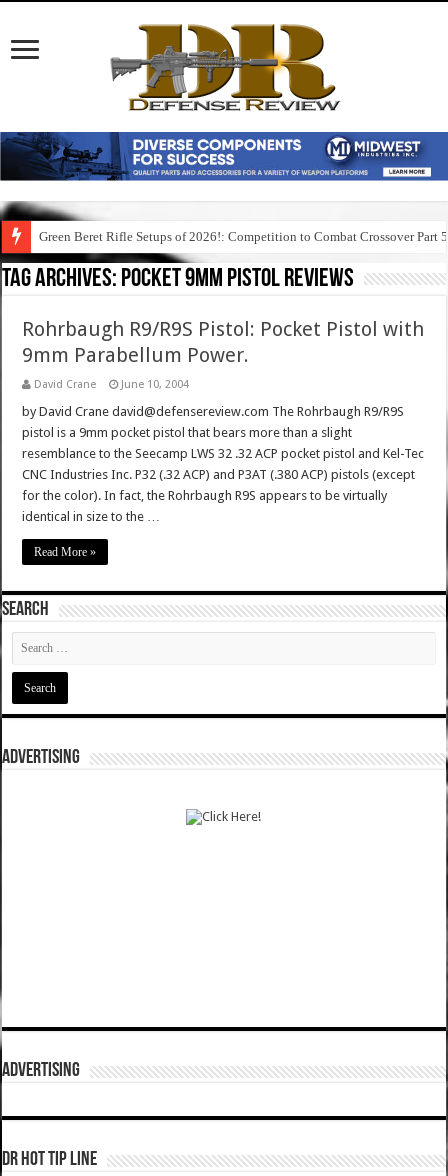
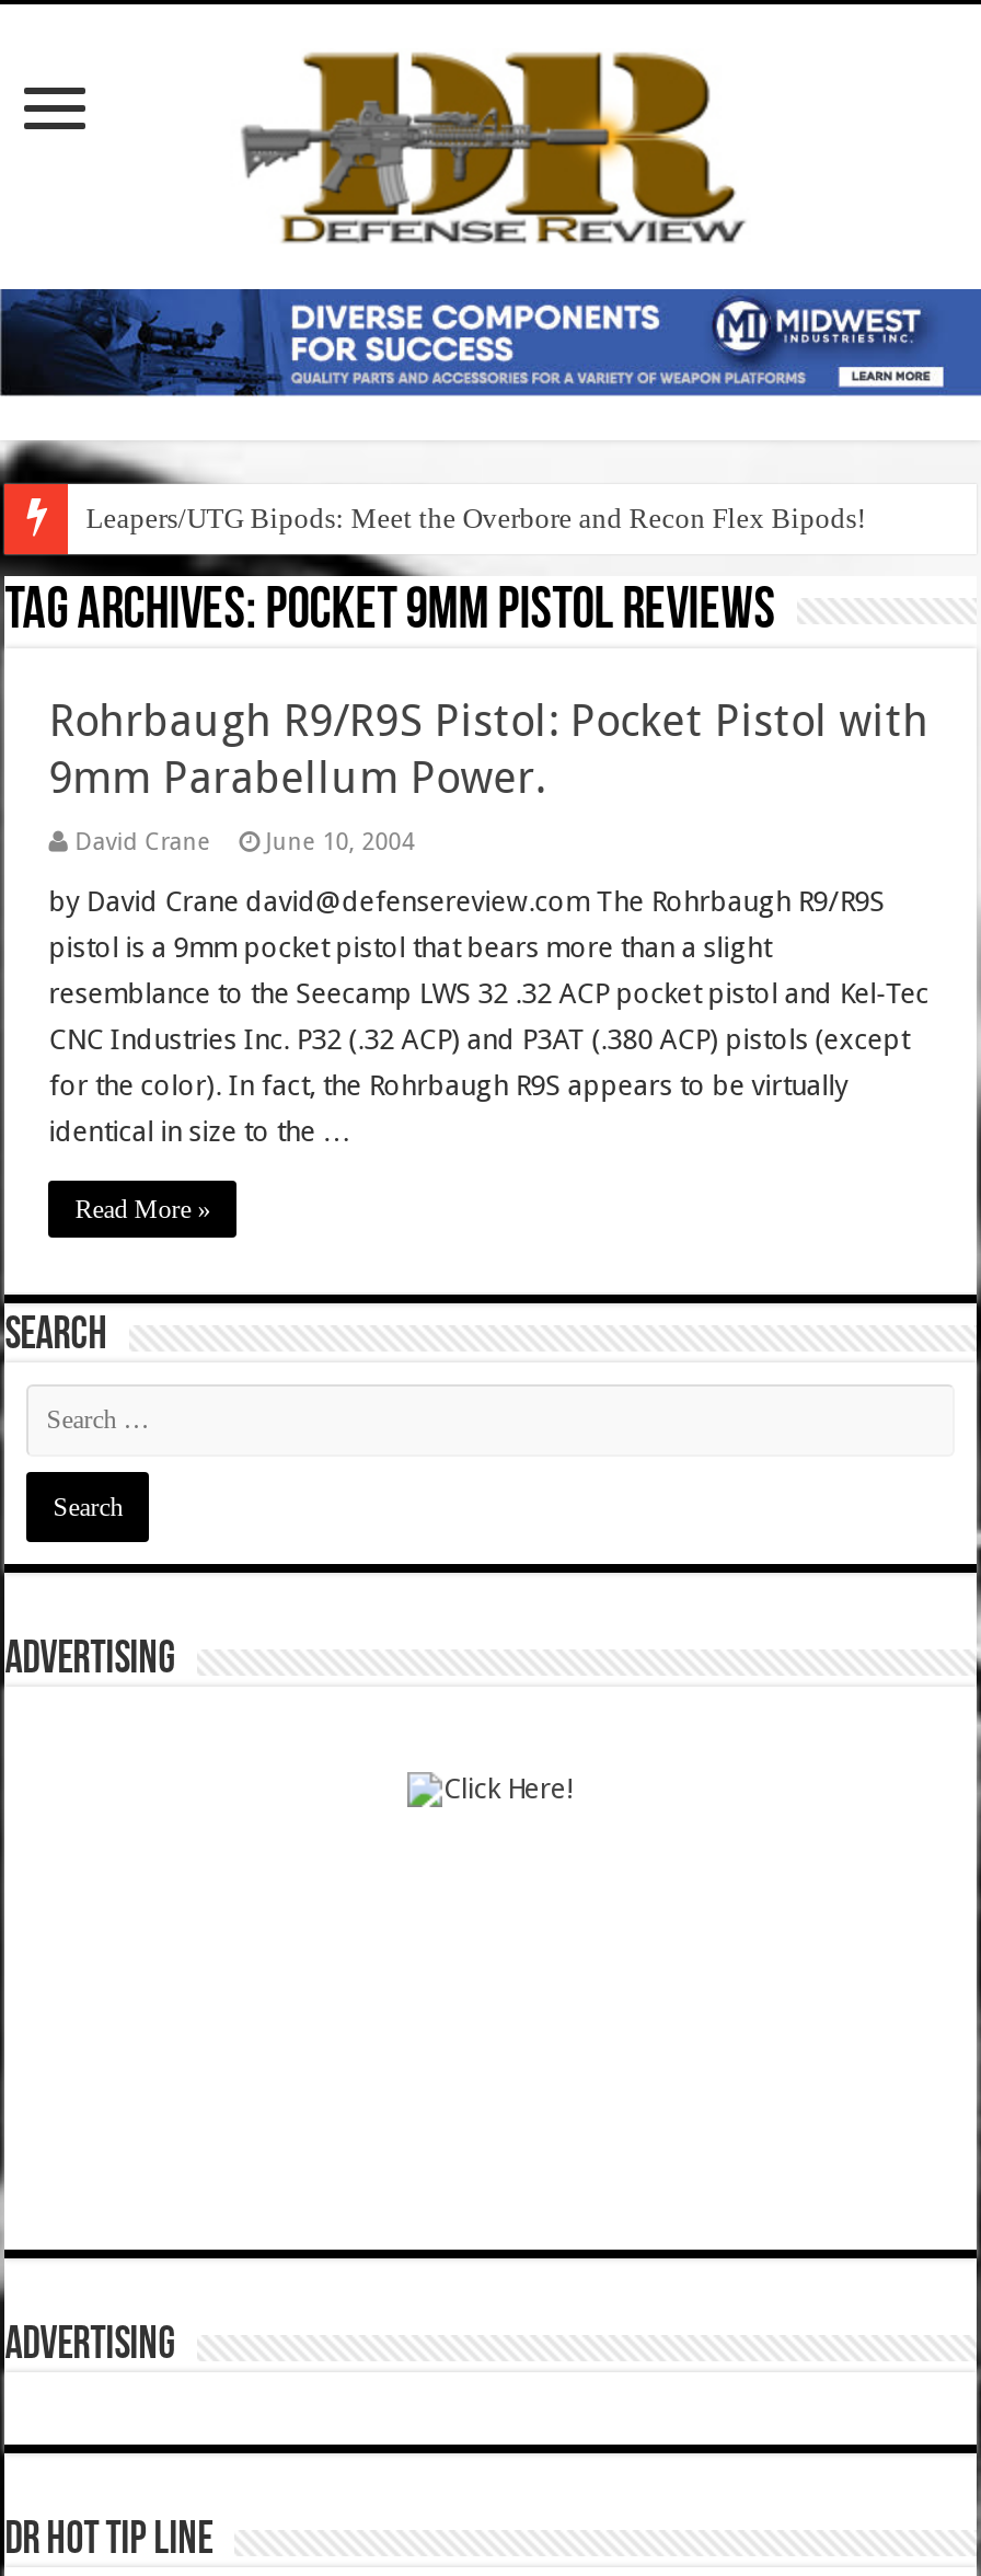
- Green Beret Rifle Setups of 2026!: Competition to Combat Crossover Part 5
+ Leapers/UTG Bipods: Meet the Overbore and Recon Flex Bipods!
